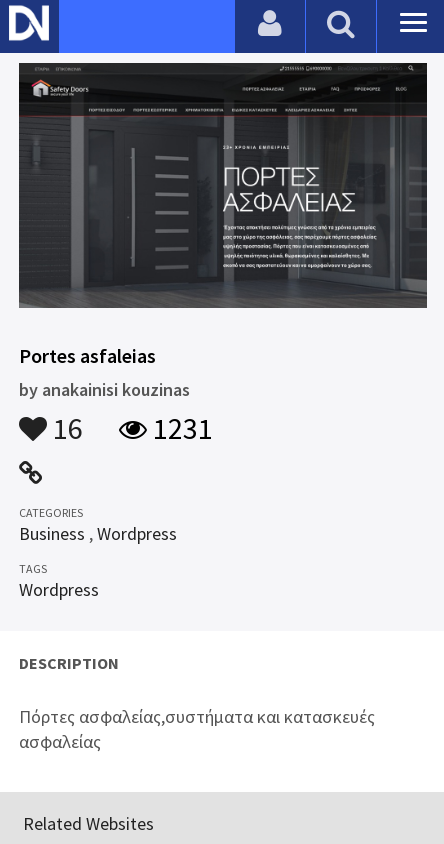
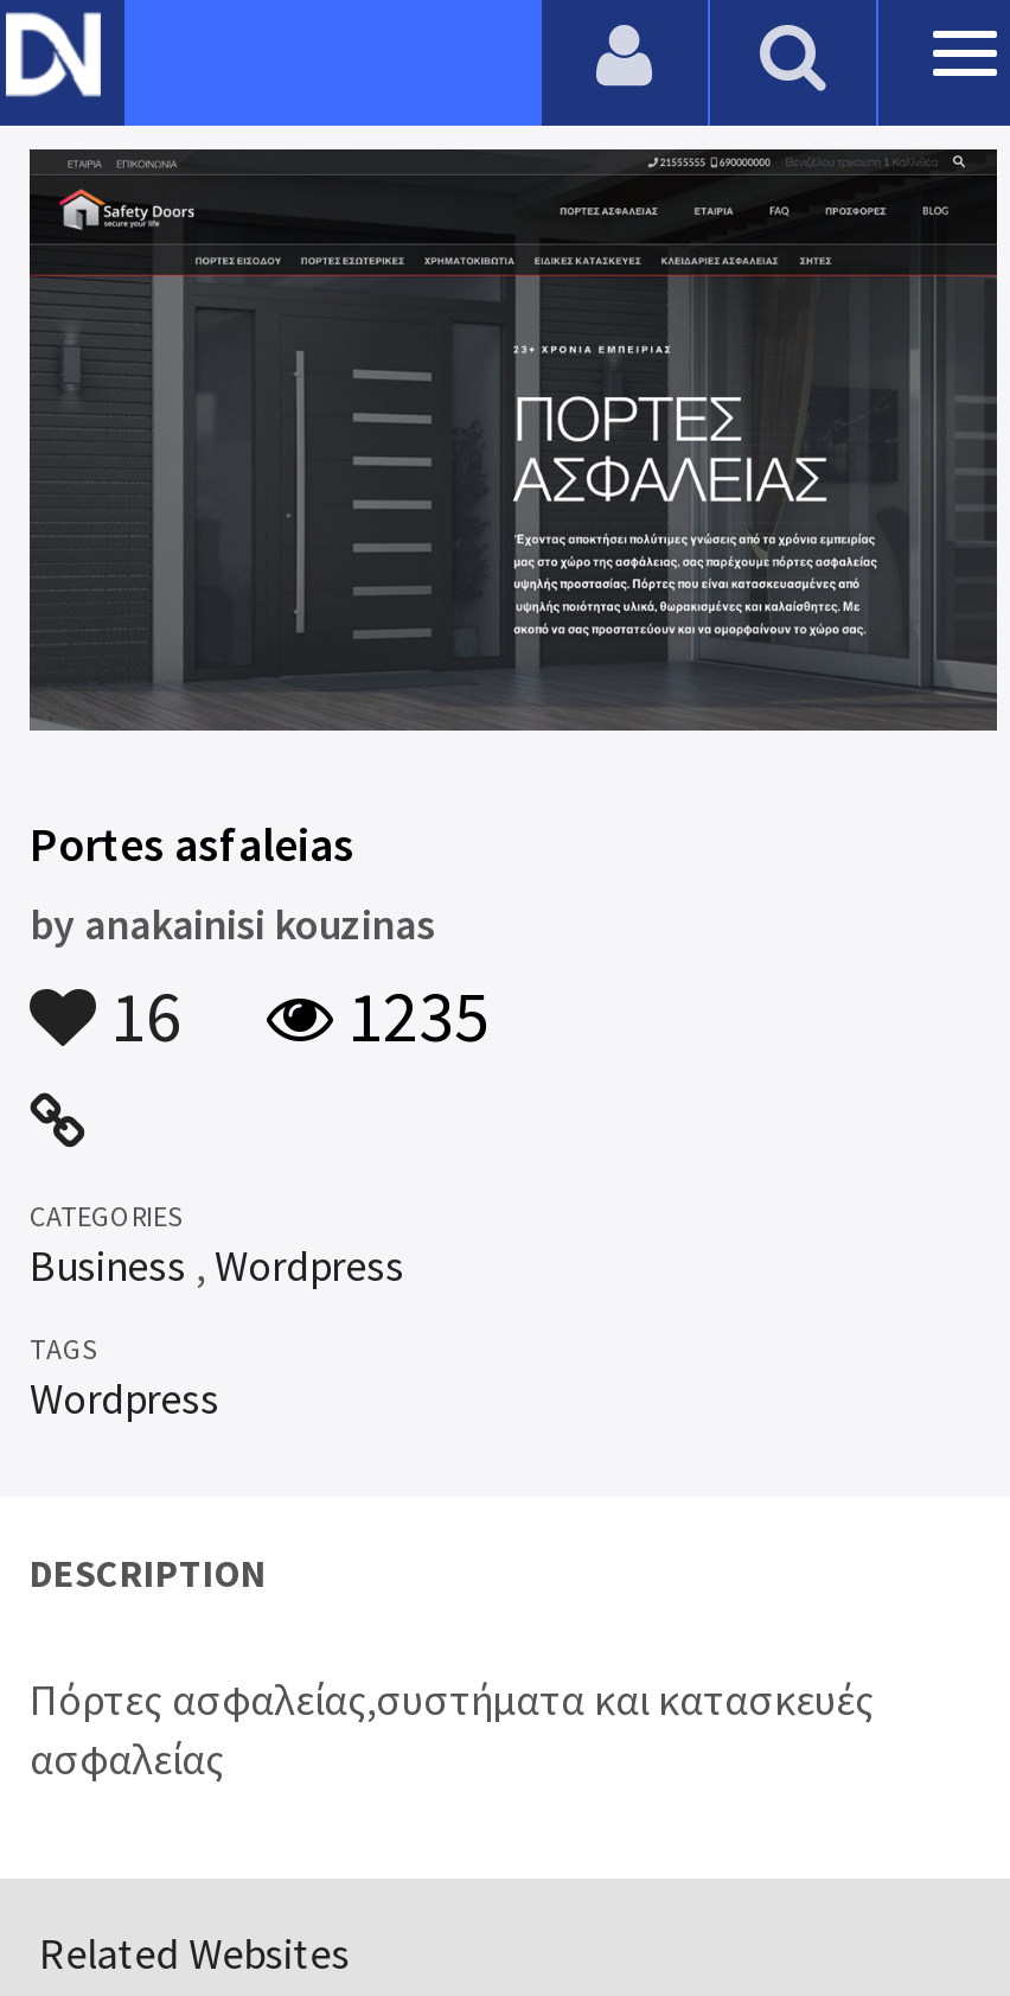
- 16 1231
+ 16 1235
